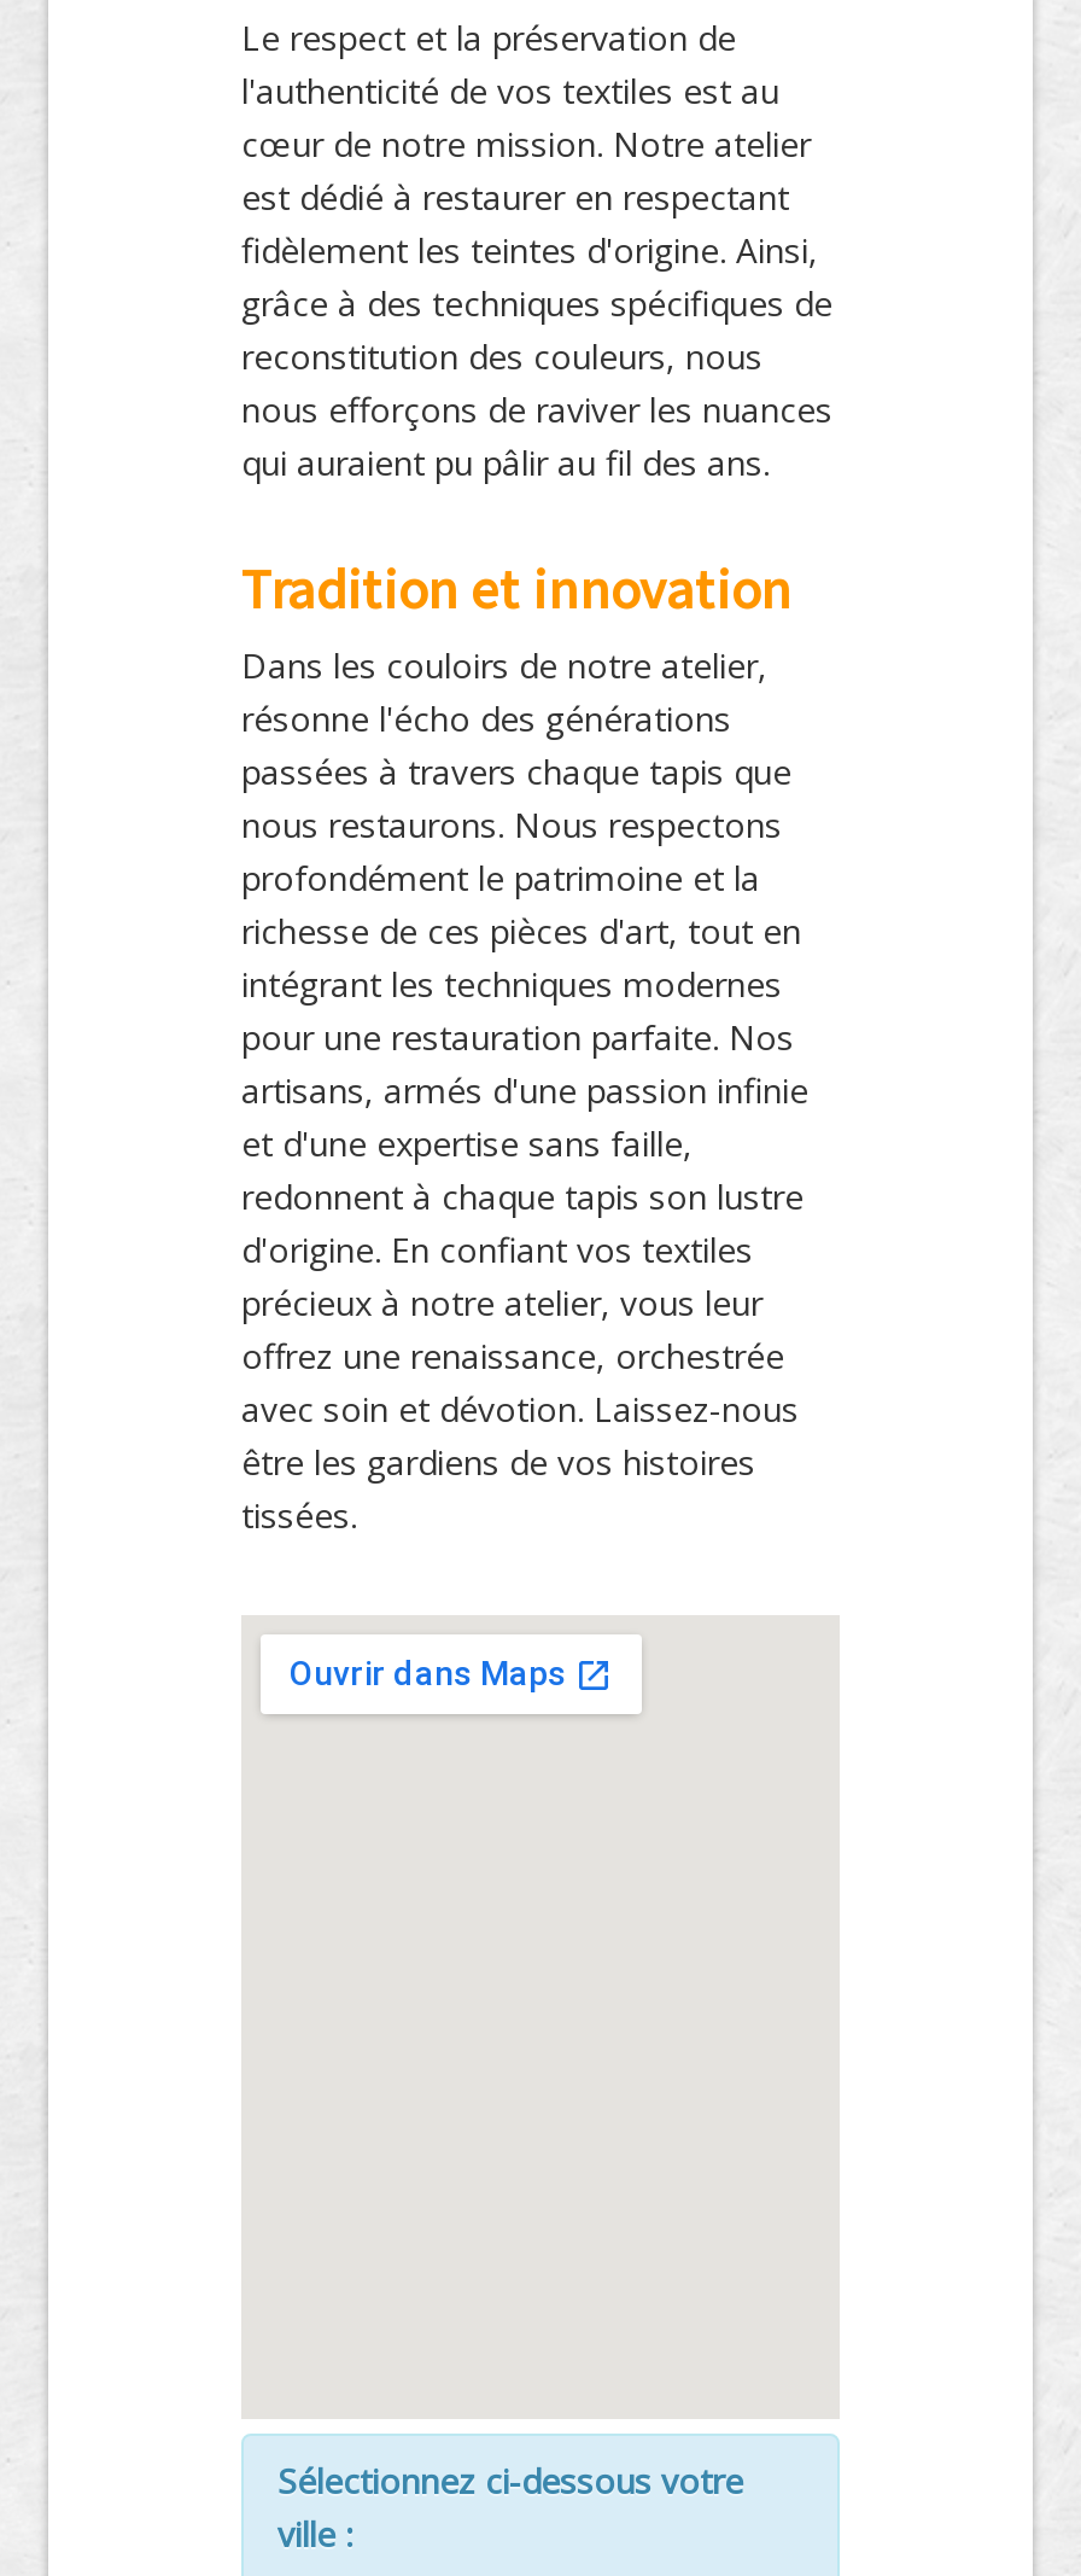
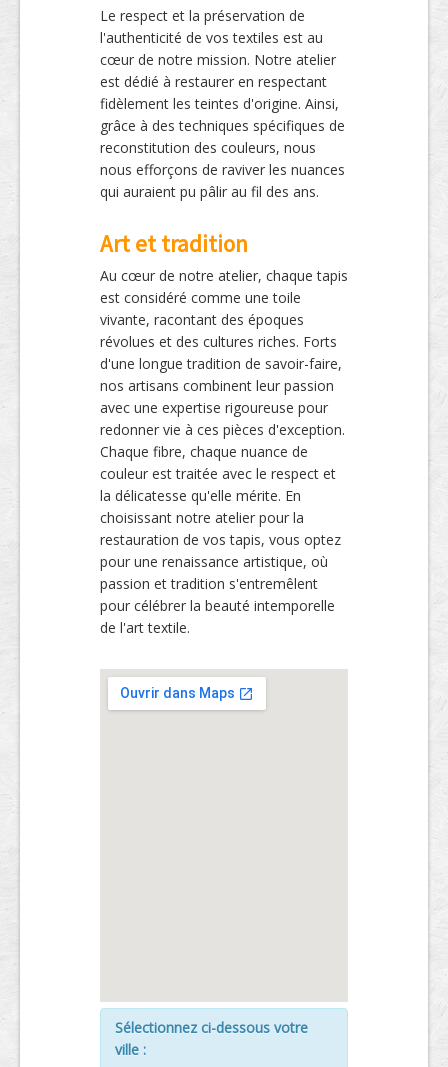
- Tradition et innovation
- Dans les couloirs de notre atelier,
- résonne l'écho des générations
- passées à travers chaque tapis que
- nous restaurons. Nous respectons
- profondément le patrimoine et la
- richesse de ces pièces d'art, tout en
- intégrant les techniques modernes
- pour une restauration parfaite. Nos
- artisans, armés d'une passion infinie
- et d'une expertise sans faille,
- redonnent à chaque tapis son lustre
- d'origine. En confiant vos textiles
- précieux à notre atelier, vous leur
- offrez une renaissance, orchestrée
- avec soin et dévotion. Laissez-nous
- être les gardiens de vos histoires
- tissées.
+ Art et tradition
+ Au cœur de notre atelier, chaque tapis
+ est considéré comme une toile
+ vivante, racontant des époques
+ révolues et des cultures riches. Forts
+ d'une longue tradition de savoir-faire,
+ nos artisans combinent leur passion
+ avec une expertise rigoureuse pour
+ redonner vie à ces pièces d'exception.
+ Chaque fibre, chaque nuance de
+ couleur est traitée avec le respect et
+ la délicatesse qu'elle mérite. En
+ choisissant notre atelier pour la
+ restauration de vos tapis, vous optez
+ pour une renaissance artistique, où
+ passion et tradition s'entremêlent
+ pour célébrer la beauté intemporelle
+ de l'art textile.
